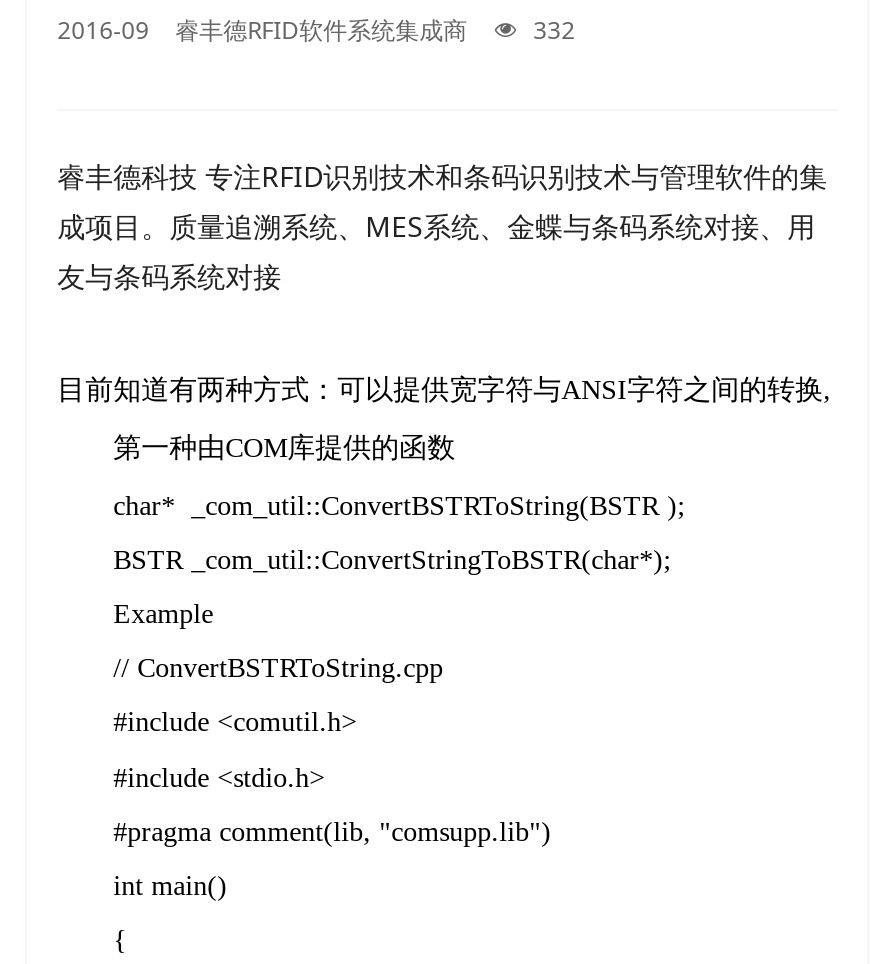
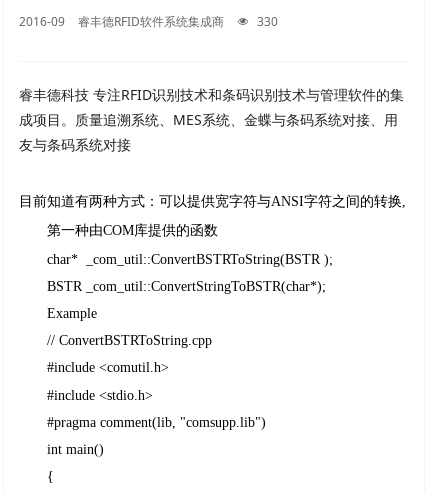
- 2016-09 睿丰德RFID软件系统集成商 332
+ 2016-09 睿丰德RFID软件系统集成商 330
